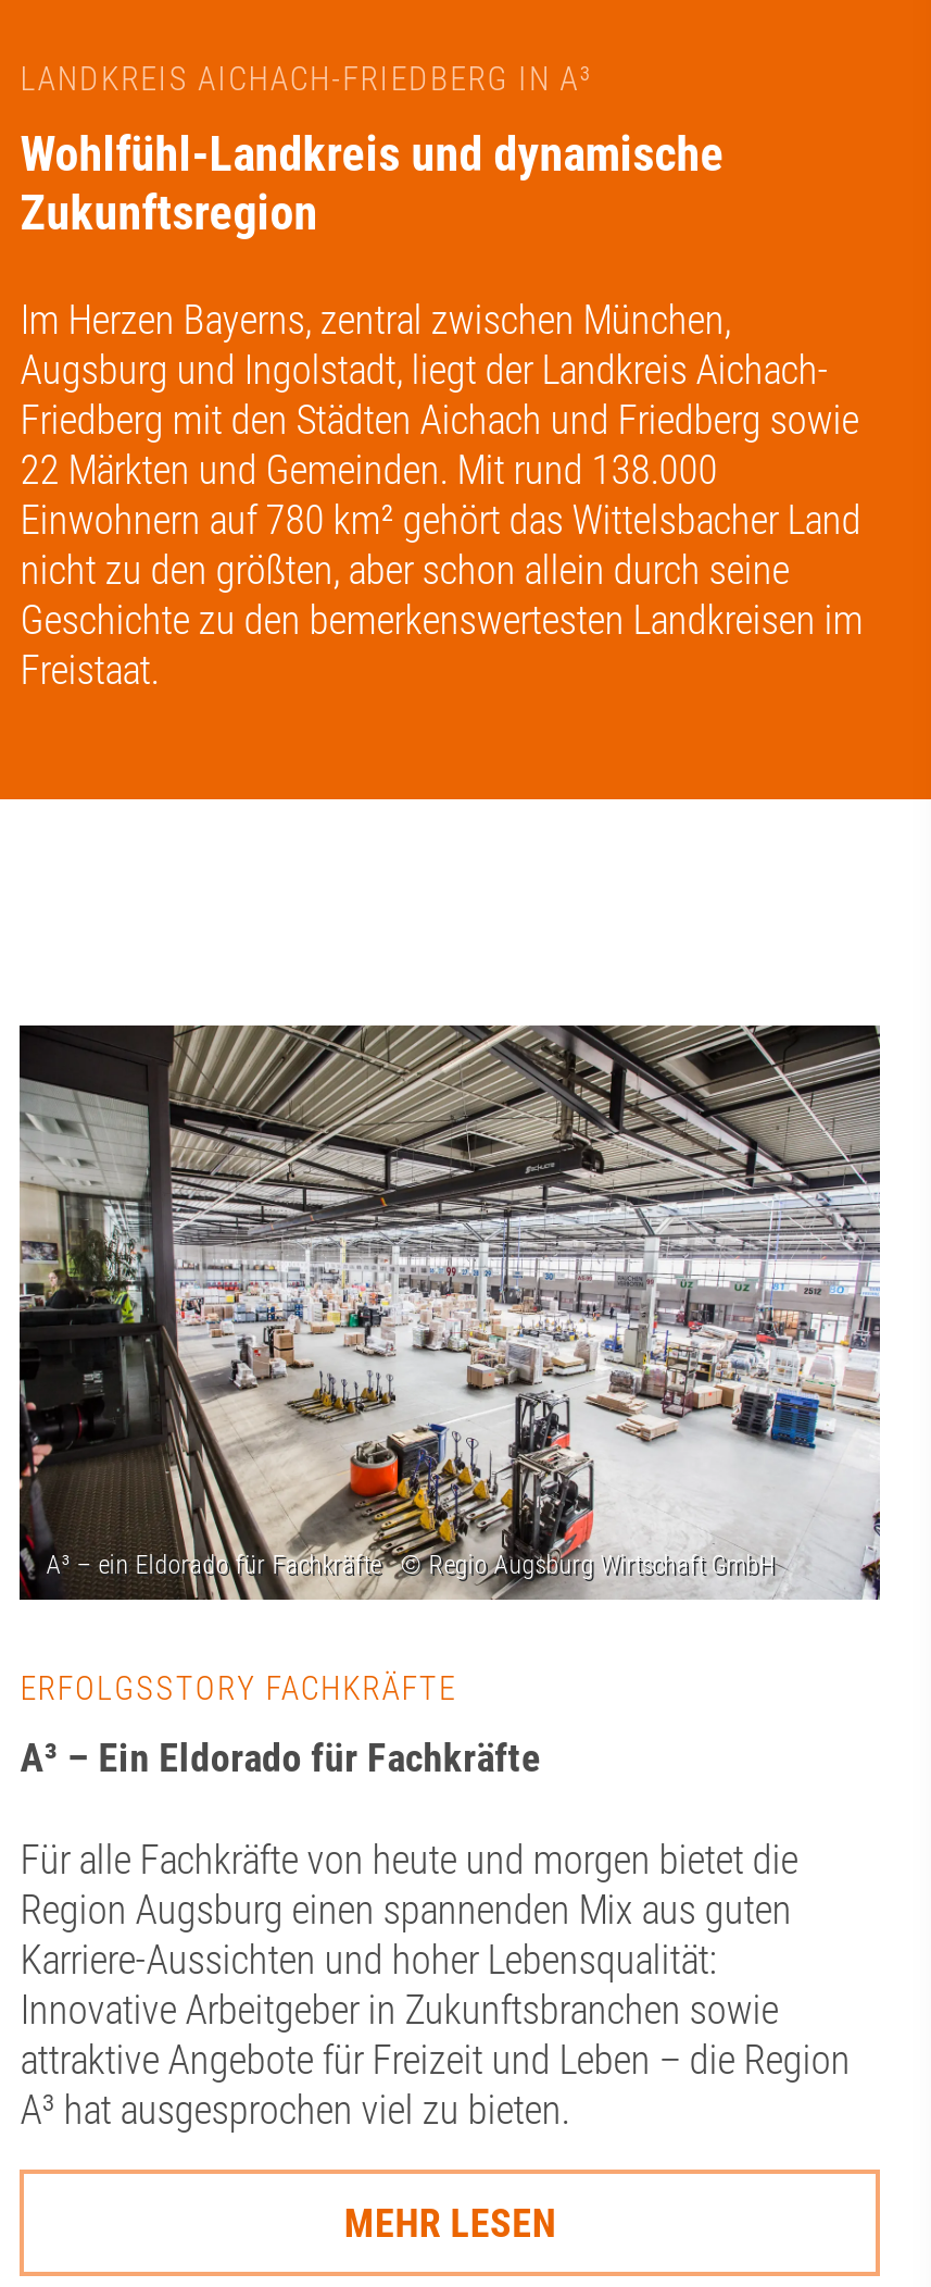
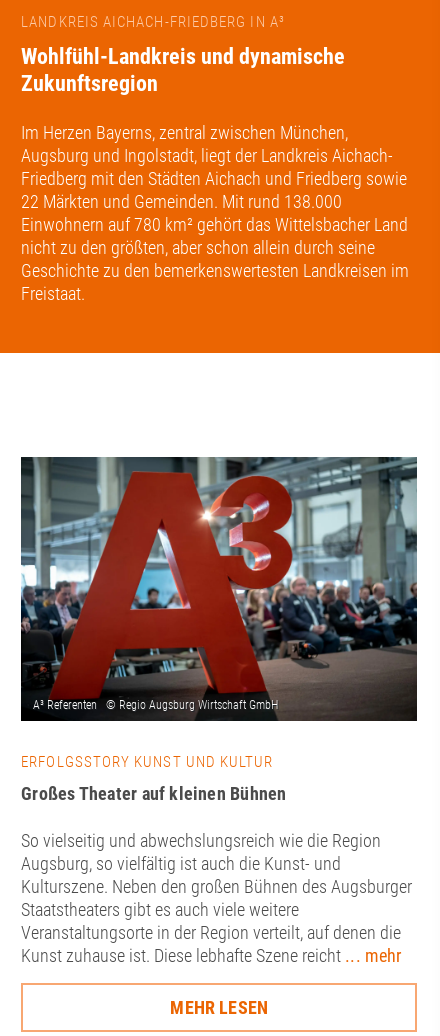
- [image]
- ERFOLGSSTORY FACHKRÄFTE
+ [image]
+ ERFOLGSSTORY KUNST UND KULTUR

- A³ – Ein Eldorado für Fachkräfte
+ Großes Theater auf kleinen Bühnen

- Für alle Fachkräfte von heute und morgen bietet die
- Region Augsburg einen spannenden Mix aus guten
- Karriere-Aussichten und hoher Lebensqualität:
- Innovative Arbeitgeber in Zukunftsbranchen sowie
- attraktive Angebote für Freizeit und Leben – die Region
- A³ hat ausgesprochen viel zu bieten.
+ So vielseitig und abwechslungsreich wie die Region
+ Augsburg, so vielfältig ist auch die Kunst- und
+ Kulturszene. Neben den großen Bühnen des Augsburger
+ Staatstheaters gibt es auch viele weitere
+ Veranstaltungsorte in der Region verteilt, auf denen die
+ Kunst zuhause ist. Diese lebhafte Szene reicht... mehr
